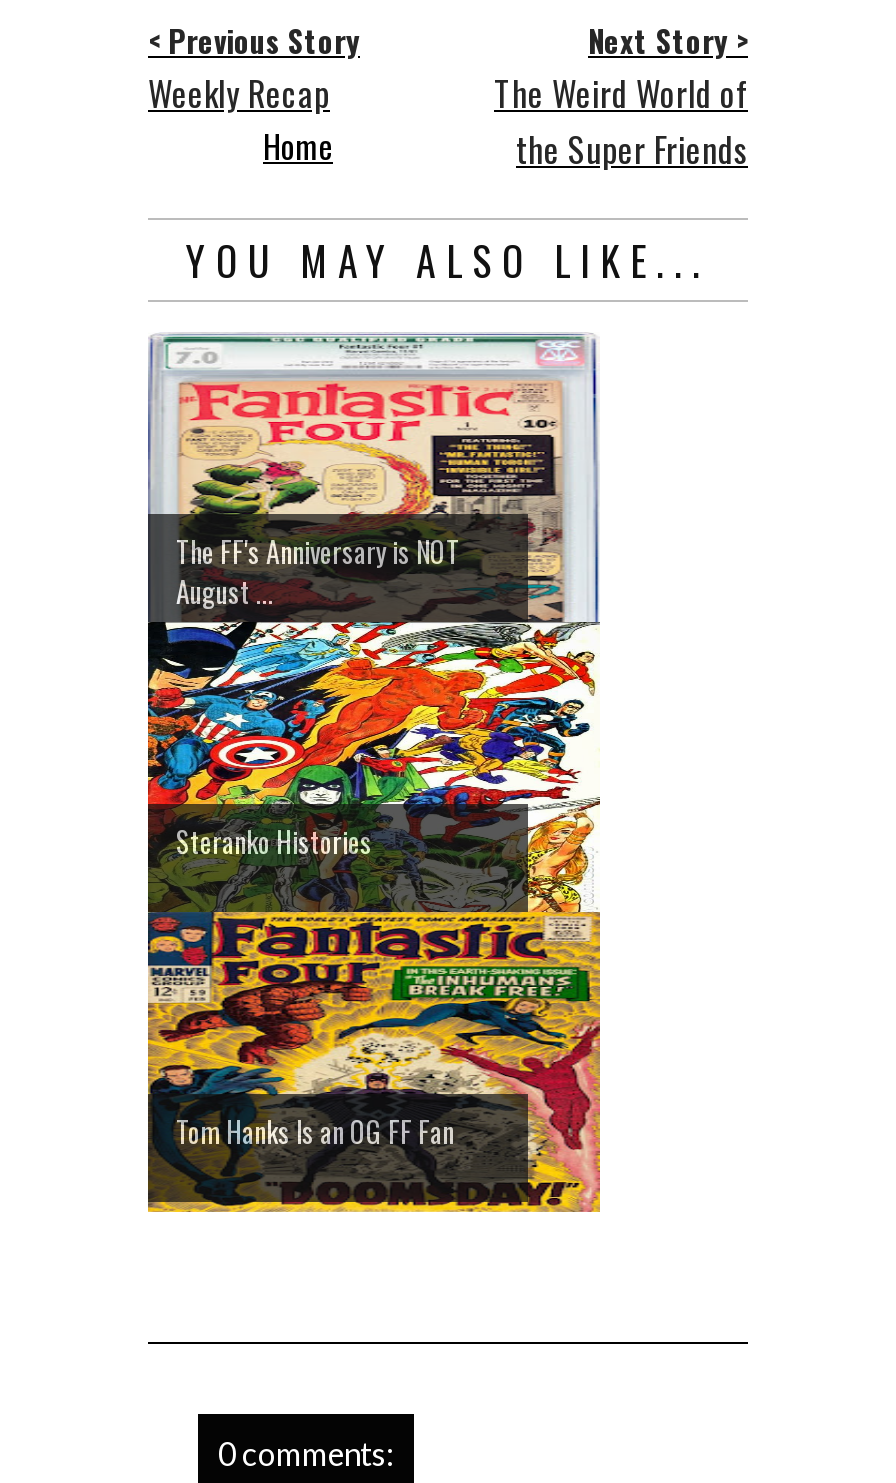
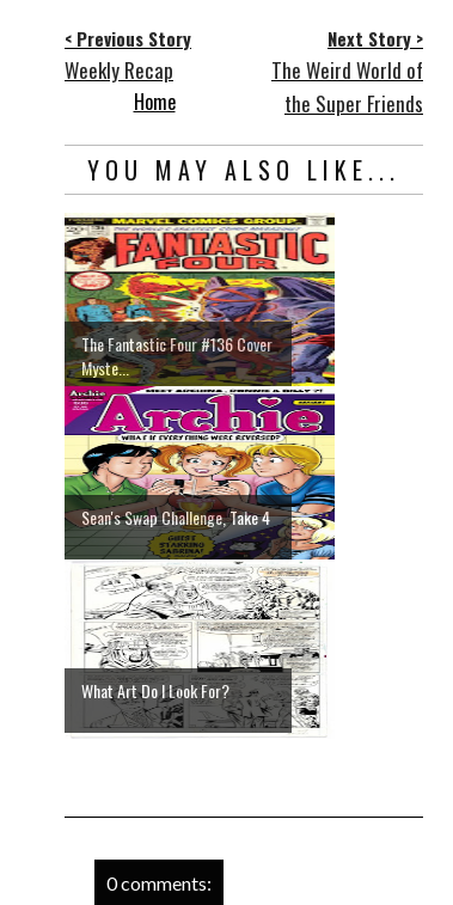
- [image]
- The FF's Anniversary is NOT
- August ...
+ [image]
+ The Fantastic Four #136 Cover
+ Myste...

- Steranko Histories
+ Sean's Swap Challenge, Take 4

- Tom Hanks Is an OG FF Fan
+ What Art Do I Look For?
